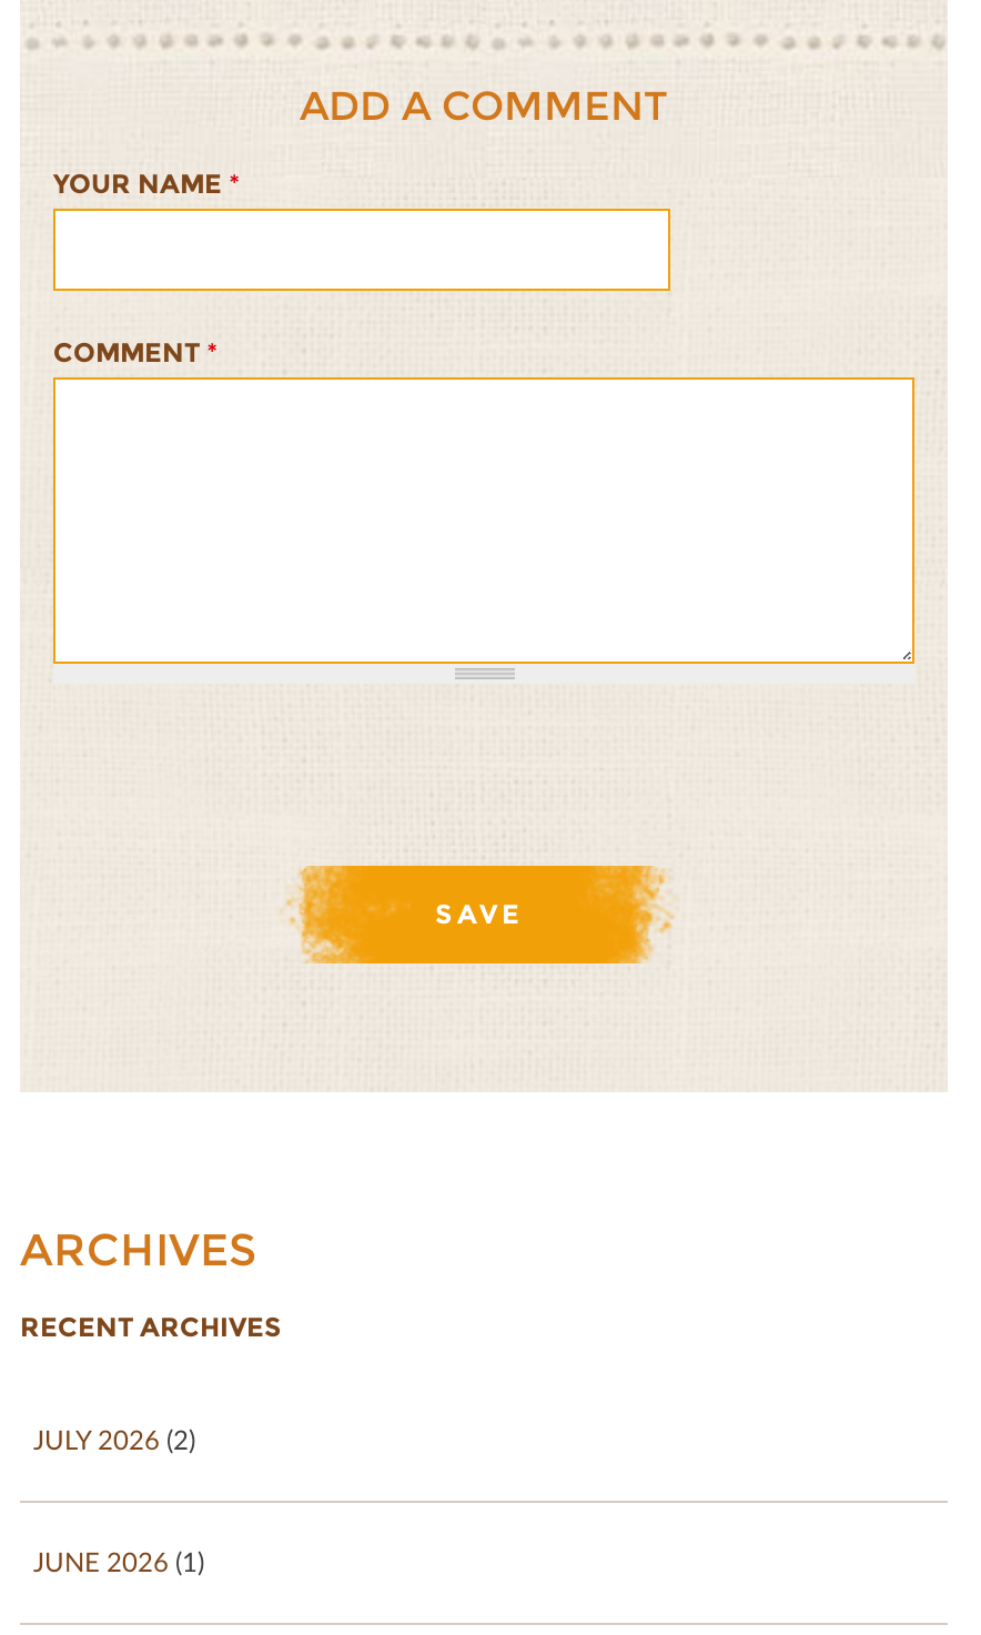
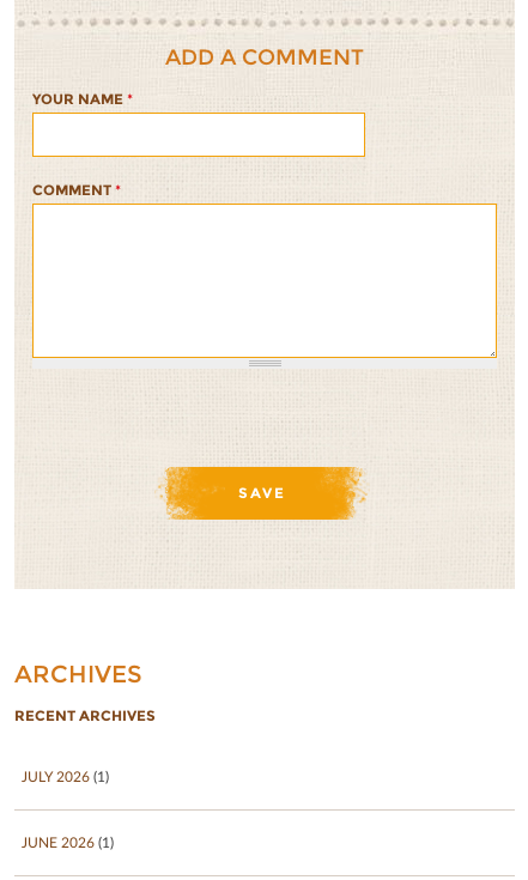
- JULY 2026 (2)
+ JULY 2026 (1)
